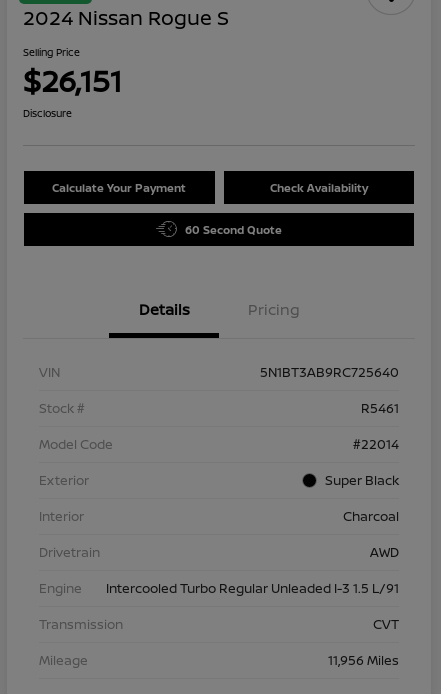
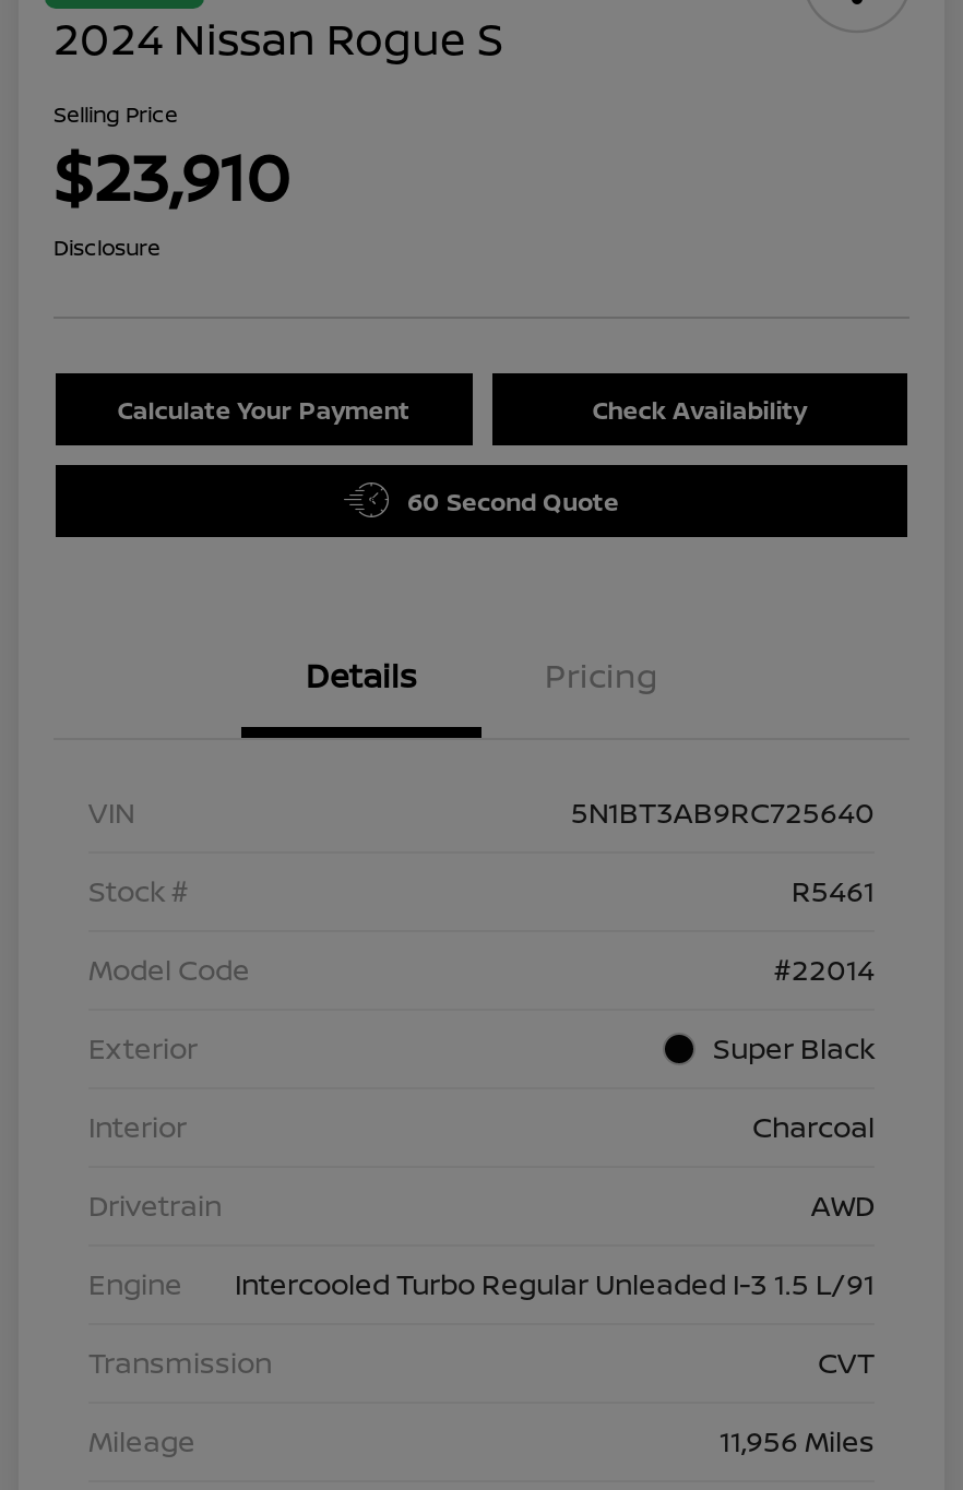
- $26,151
+ $23,910
